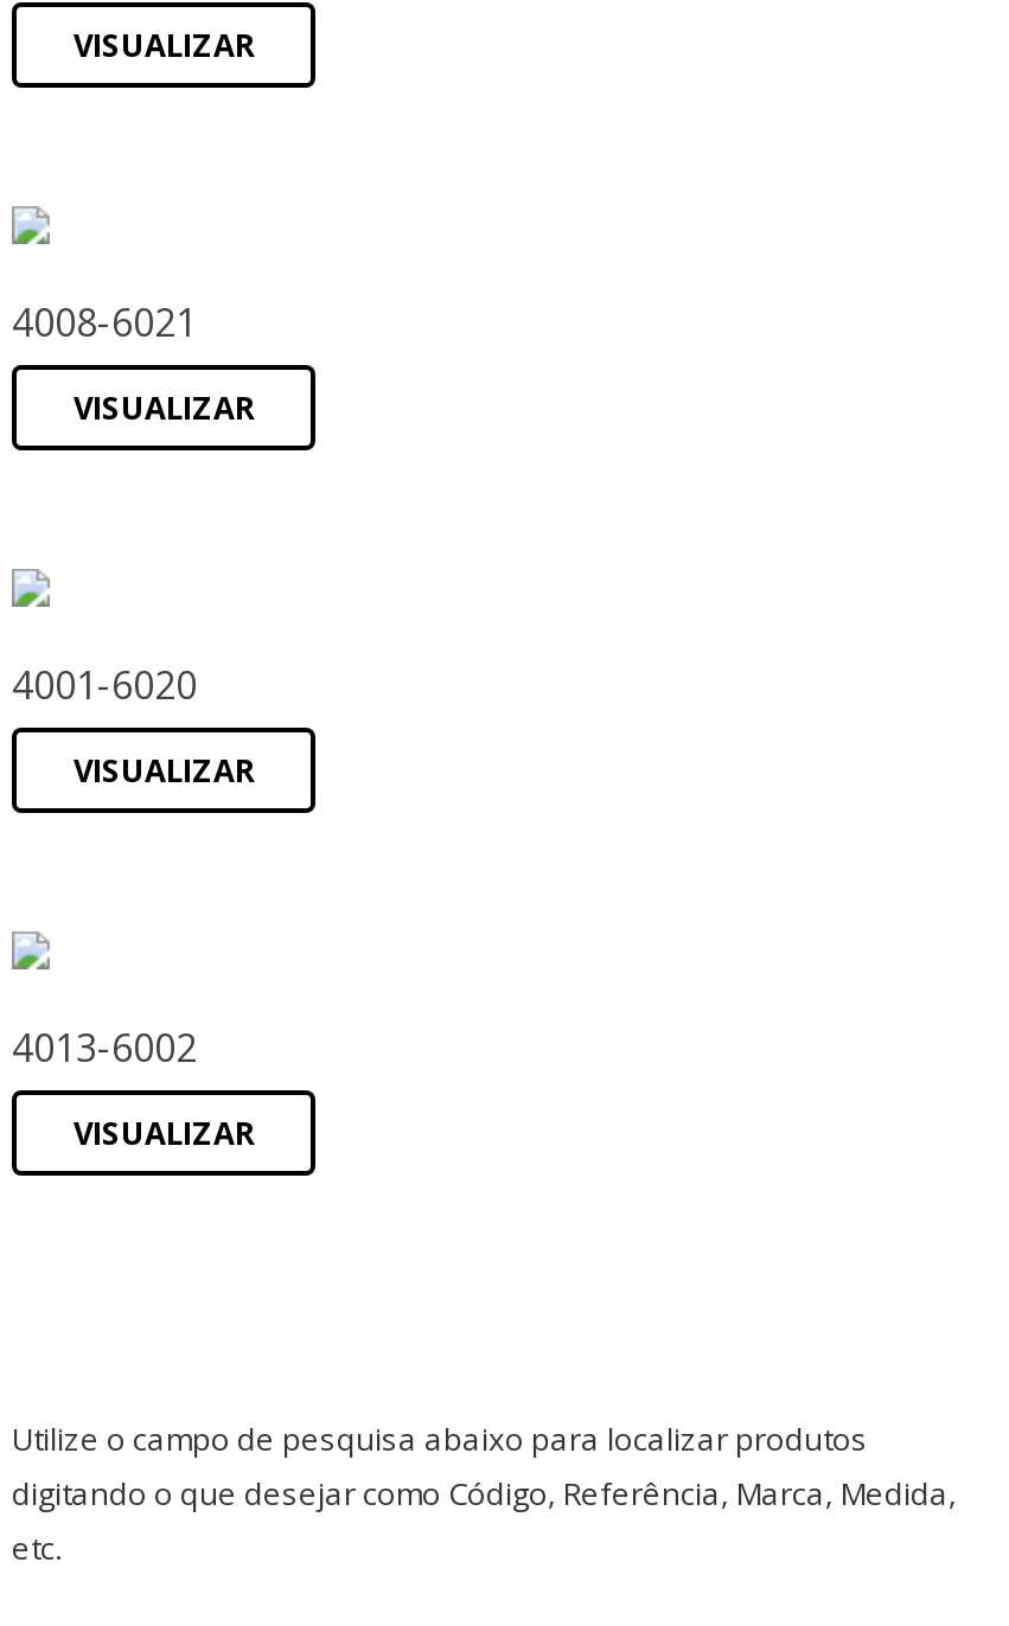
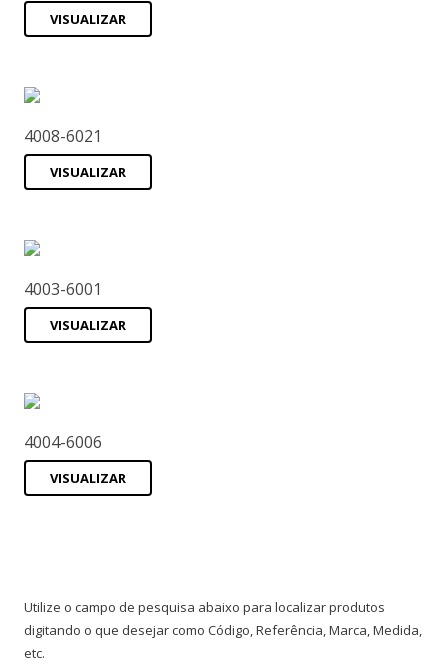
- 4001-6020
+ 4003-6001

- 4013-6002
+ 4004-6006
